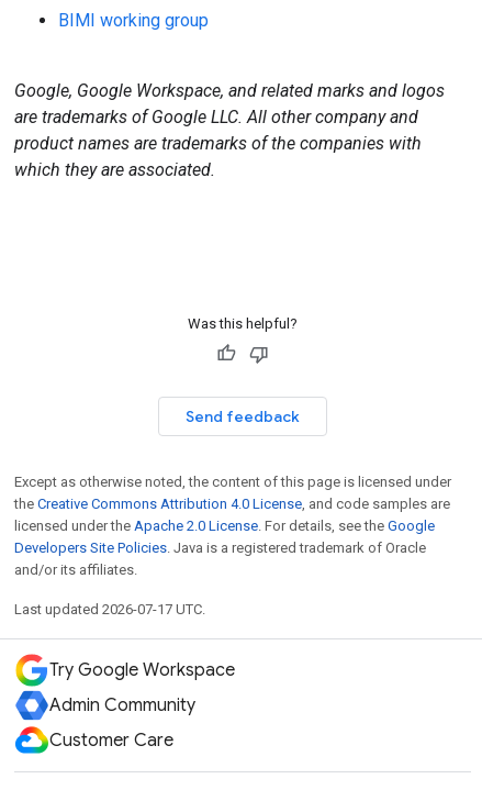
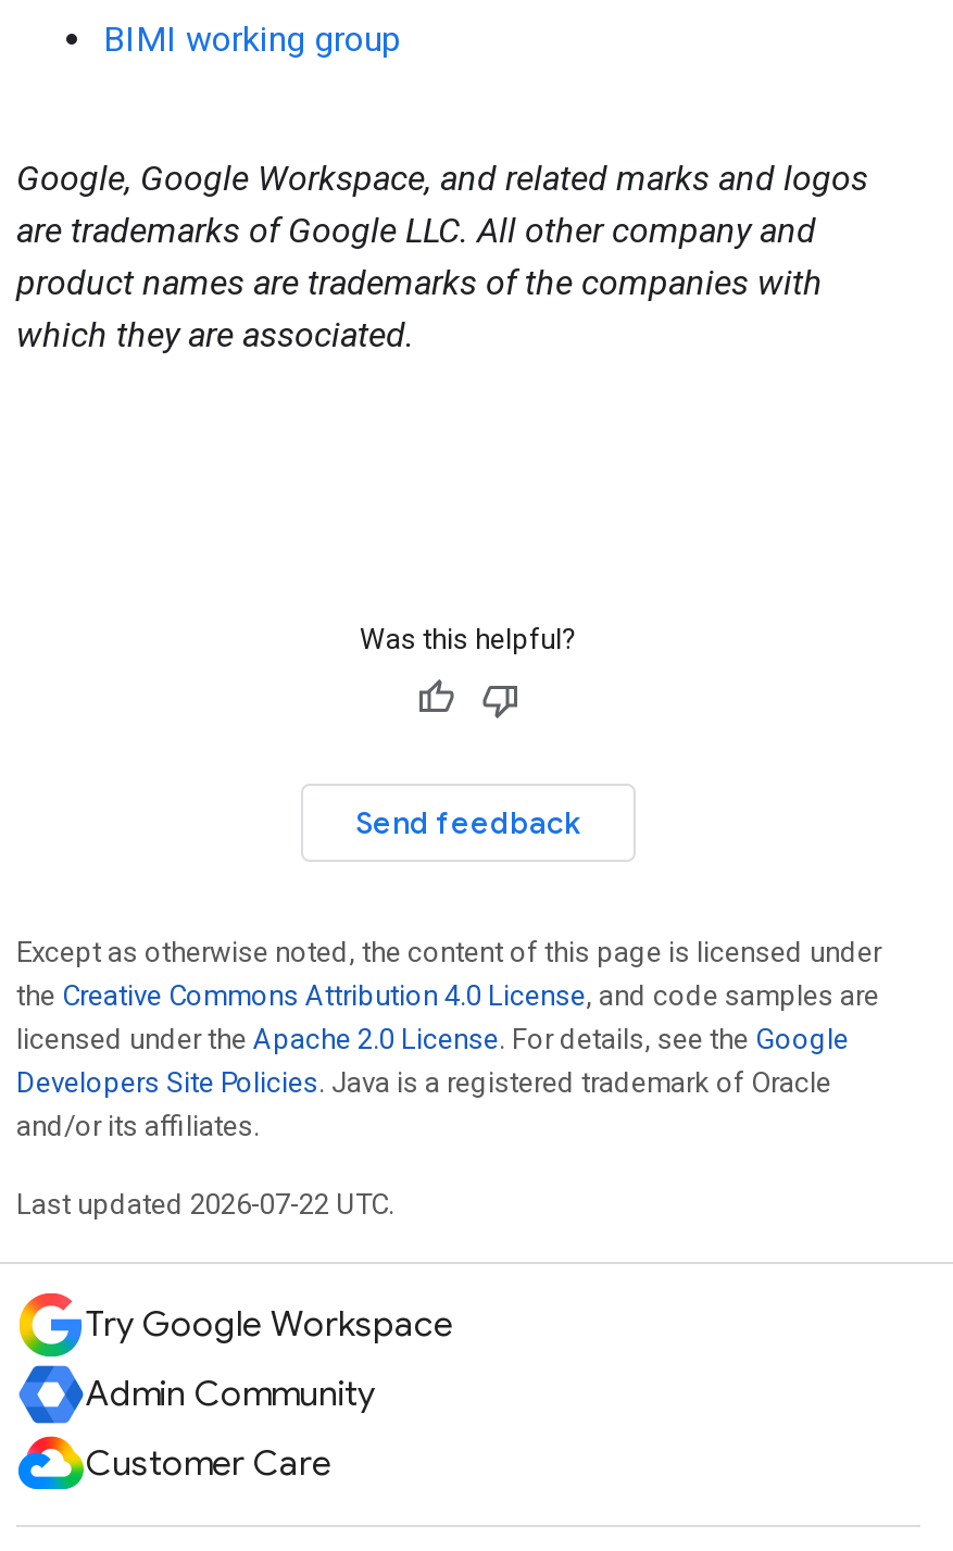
- Last updated 2026-07-17 UTC.
+ Last updated 2026-07-22 UTC.
